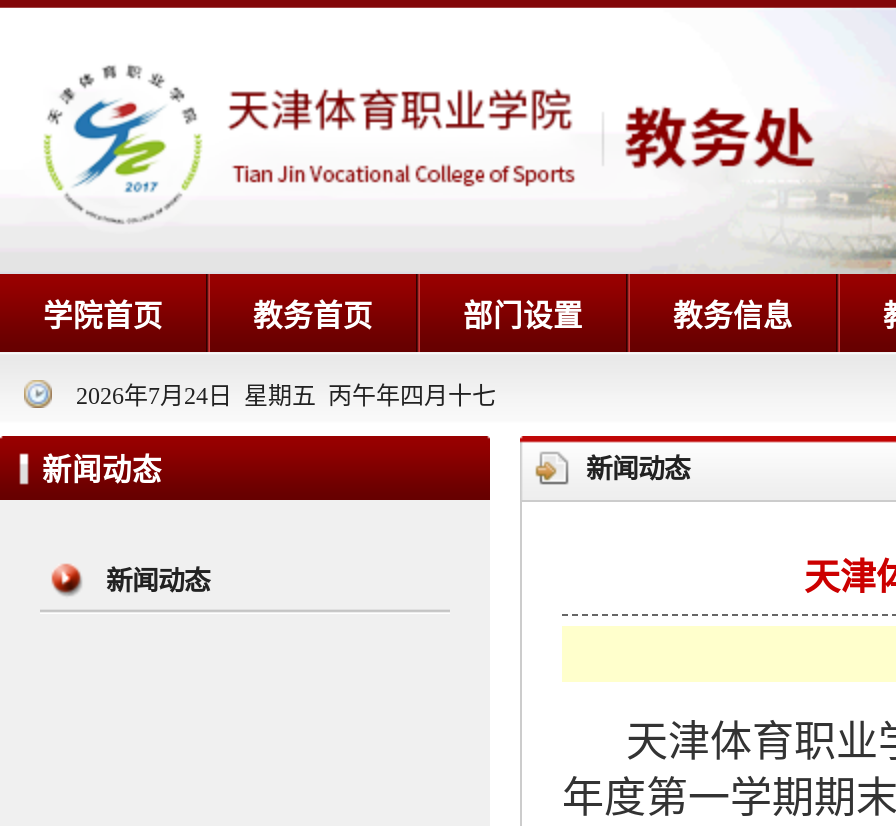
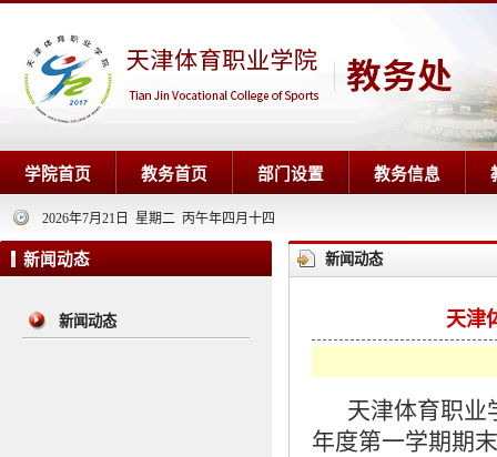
- 2026年7月24日 星期五 丙午年四月十七
+ 2026年7月21日 星期二 丙午年四月十四
